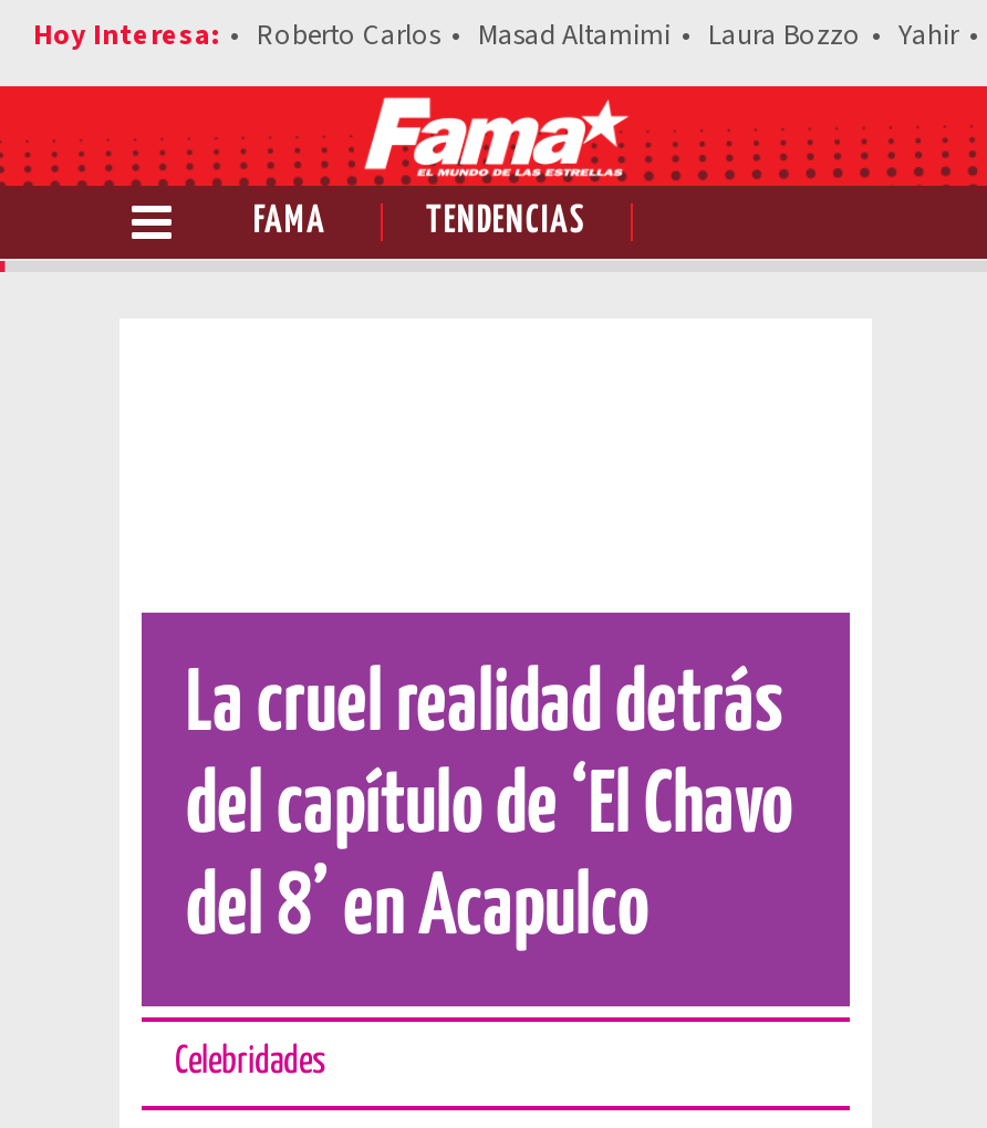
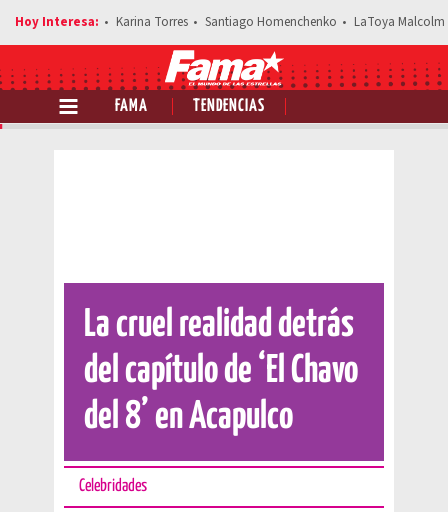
- Roberto Carlos
- Masad Altamimi
- Laura Bozzo
- Yahir
+ Karina Torres
+ Santiago Homenchenko
+ LaToya Malcolm
